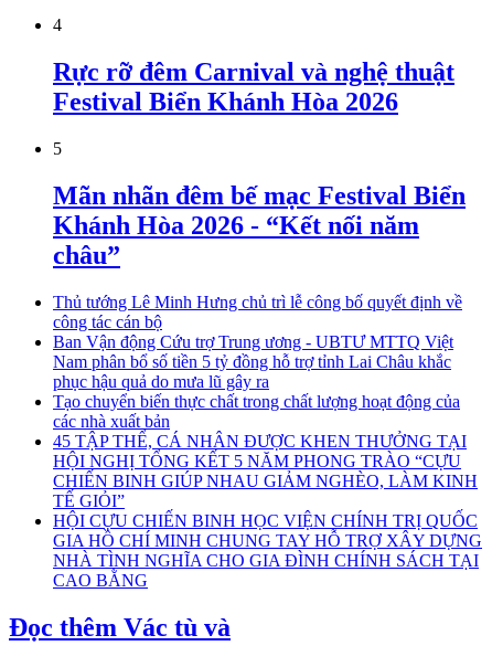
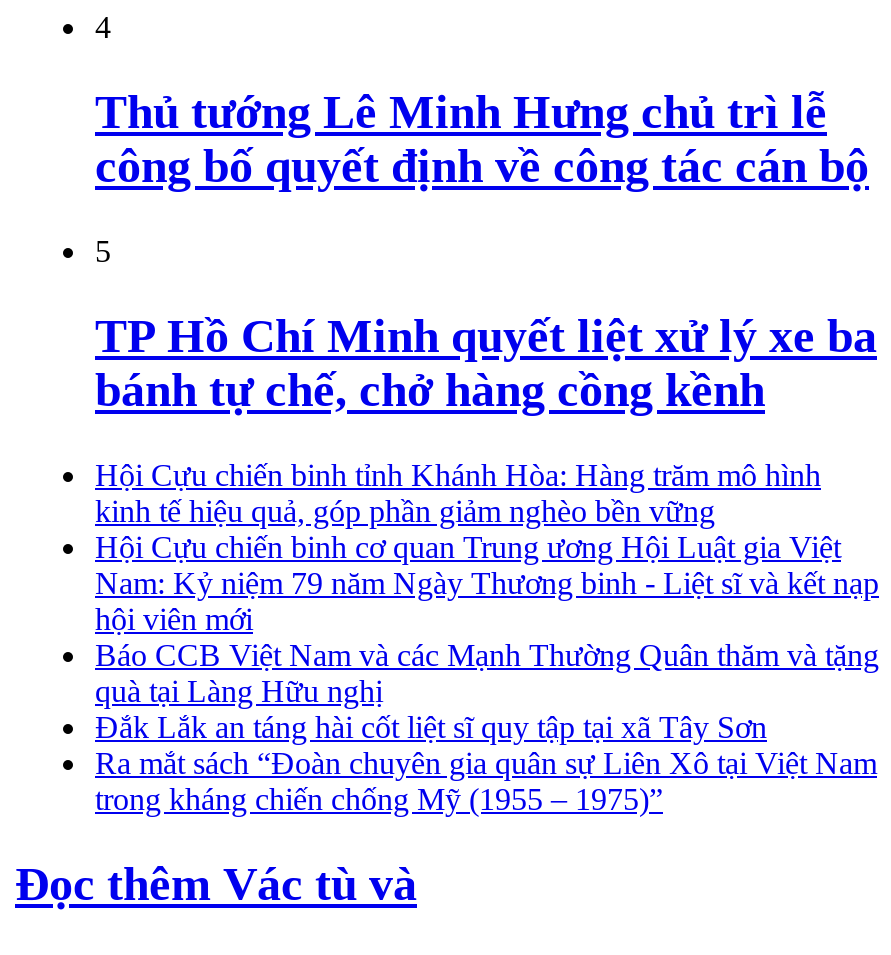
- Rực rỡ đêm Carnival và nghệ thuật
- Festival Biển Khánh Hòa 2026
+ Thủ tướng Lê Minh Hưng chủ trì lễ
+ công bố quyết định về công tác cán bộ

- Mãn nhãn đêm bế mạc Festival Biển
- Khánh Hòa 2026 - “Kết nối năm
- châu”
+ TP Hồ Chí Minh quyết liệt xử lý xe ba
+ bánh tự chế, chở hàng cồng kềnh

- Thủ tướng Lê Minh Hưng chủ trì lễ công bố quyết định về
- công tác cán bộ
- Ban Vận động Cứu trợ Trung ương - UBTƯ MTTQ Việt
- Nam phân bổ số tiền 5 tỷ đồng hỗ trợ tỉnh Lai Châu khắc
- phục hậu quả do mưa lũ gây ra
- Tạo chuyển biến thực chất trong chất lượng hoạt động của
- các nhà xuất bản
- 45 TẬP THỂ, CÁ NHÂN ĐƯỢC KHEN THƯỞNG TẠI
- HỘI NGHỊ TỔNG KẾT 5 NĂM PHONG TRÀO “CỰU
- CHIẾN BINH GIÚP NHAU GIẢM NGHÈO, LÀM KINH
- TẾ GIỎI”
- HỘI CỰU CHIẾN BINH HỌC VIỆN CHÍNH TRỊ QUỐC
- GIA HỒ CHÍ MINH CHUNG TAY HỖ TRỢ XÂY DỰNG
- NHÀ TÌNH NGHĨA CHO GIA ĐÌNH CHÍNH SÁCH TẠI
- CAO BẰNG
+ Hội Cựu chiến binh tỉnh Khánh Hòa: Hàng trăm mô hình
+ kinh tế hiệu quả, góp phần giảm nghèo bền vững
+ Hội Cựu chiến binh cơ quan Trung ương Hội Luật gia Việt
+ Nam: Kỷ niệm 79 năm Ngày Thương binh - Liệt sĩ và kết nạp
+ hội viên mới
+ Báo CCB Việt Nam và các Mạnh Thường Quân thăm và tặng
+ quà tại Làng Hữu nghị
+ Đắk Lắk an táng hài cốt liệt sĩ quy tập tại xã Tây Sơn
+ Ra mắt sách “Đoàn chuyên gia quân sự Liên Xô tại Việt Nam
+ trong kháng chiến chống Mỹ (1955 – 1975)”
